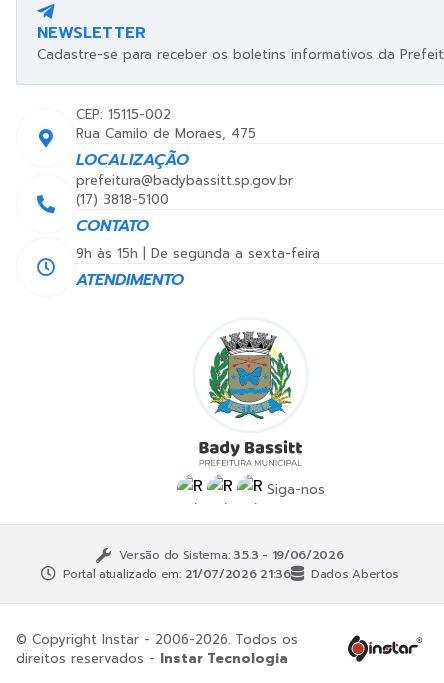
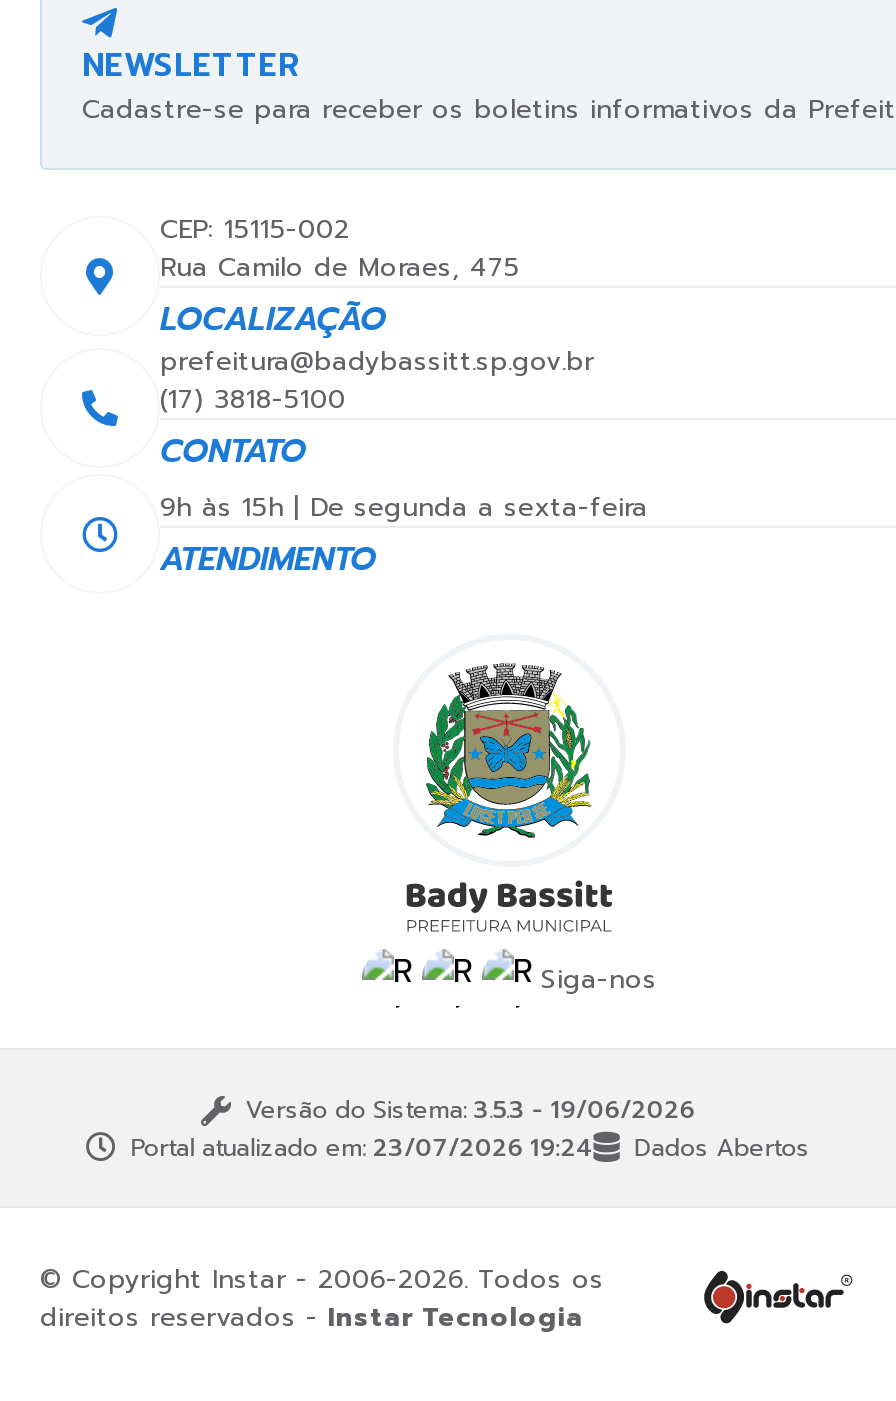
- Portal atualizado em: 21/07/2026 21:36
+ Portal atualizado em: 23/07/2026 19:24
